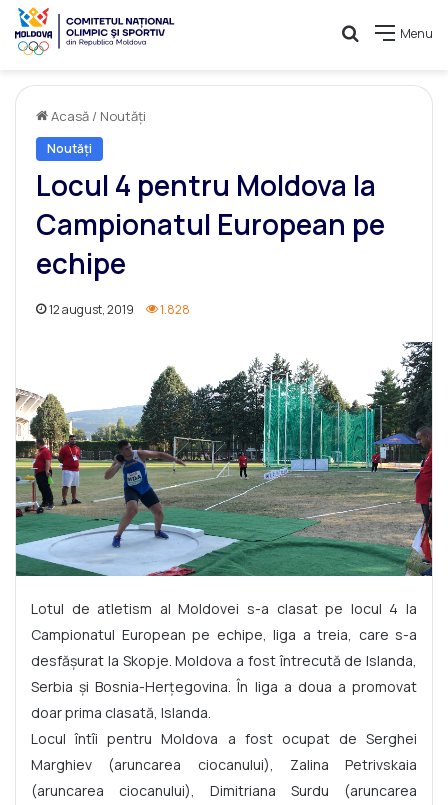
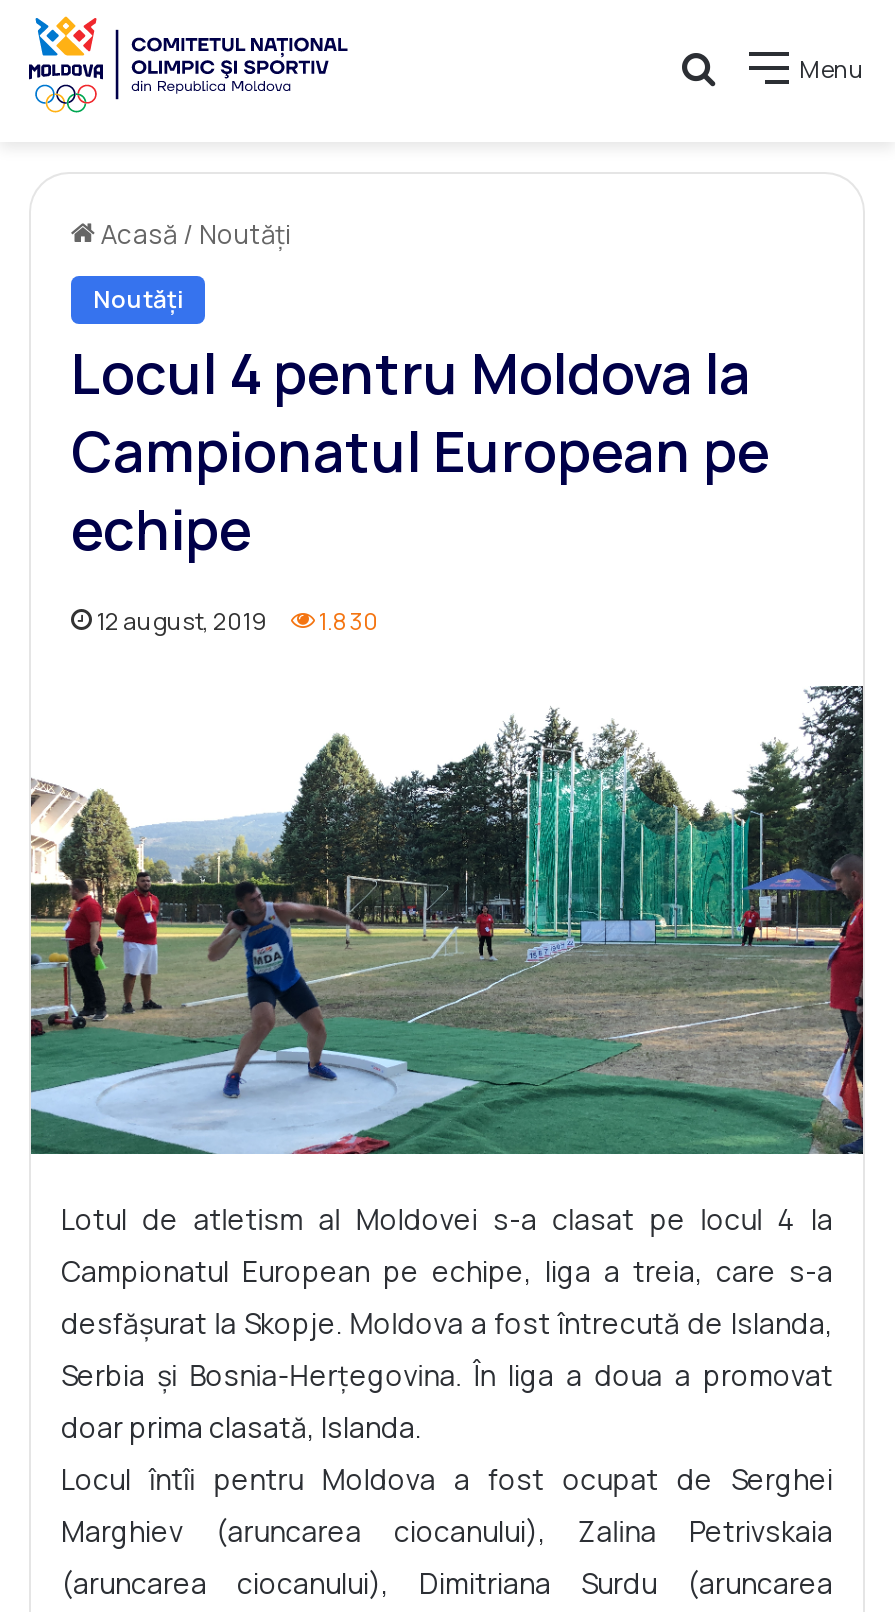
- 12 august, 2019 1.828
+ 12 august, 2019 1.830
